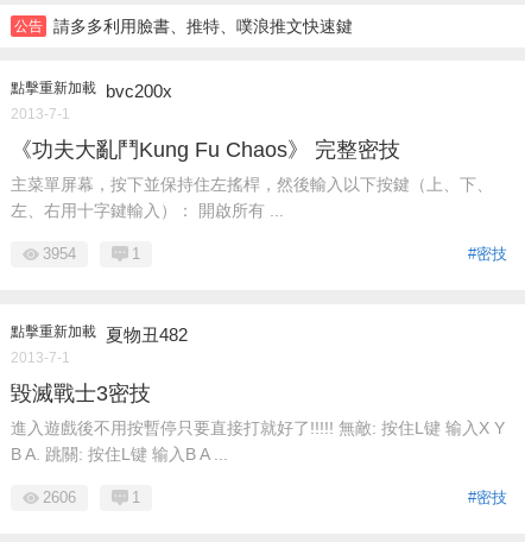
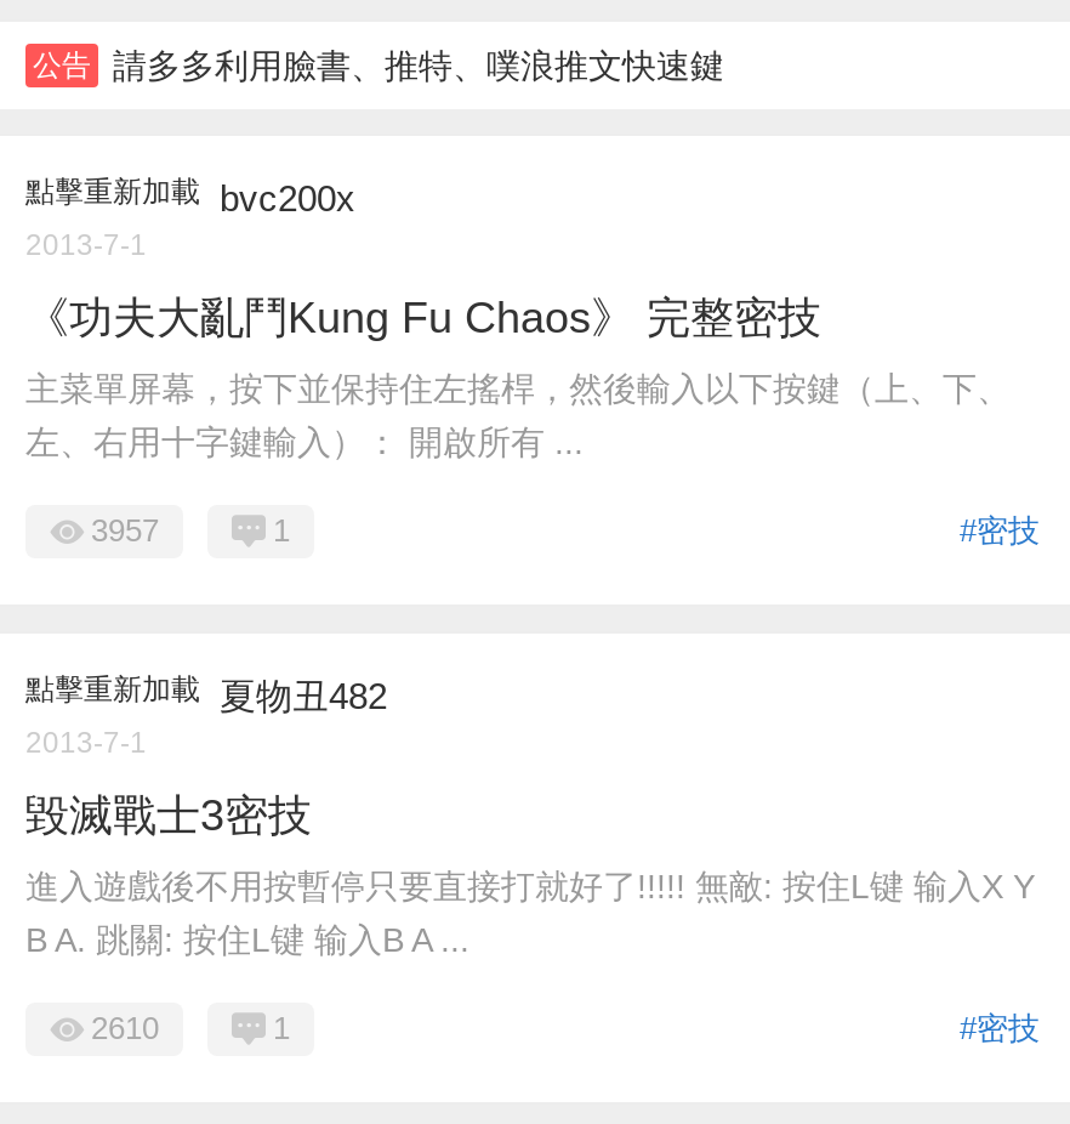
- 3954
+ 3957

- 2606
+ 2610
